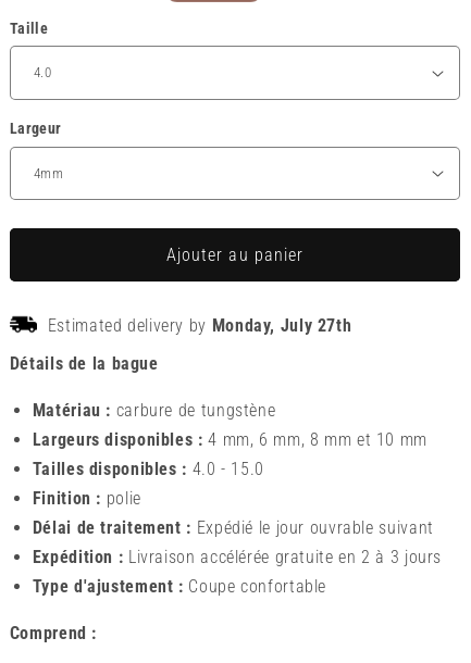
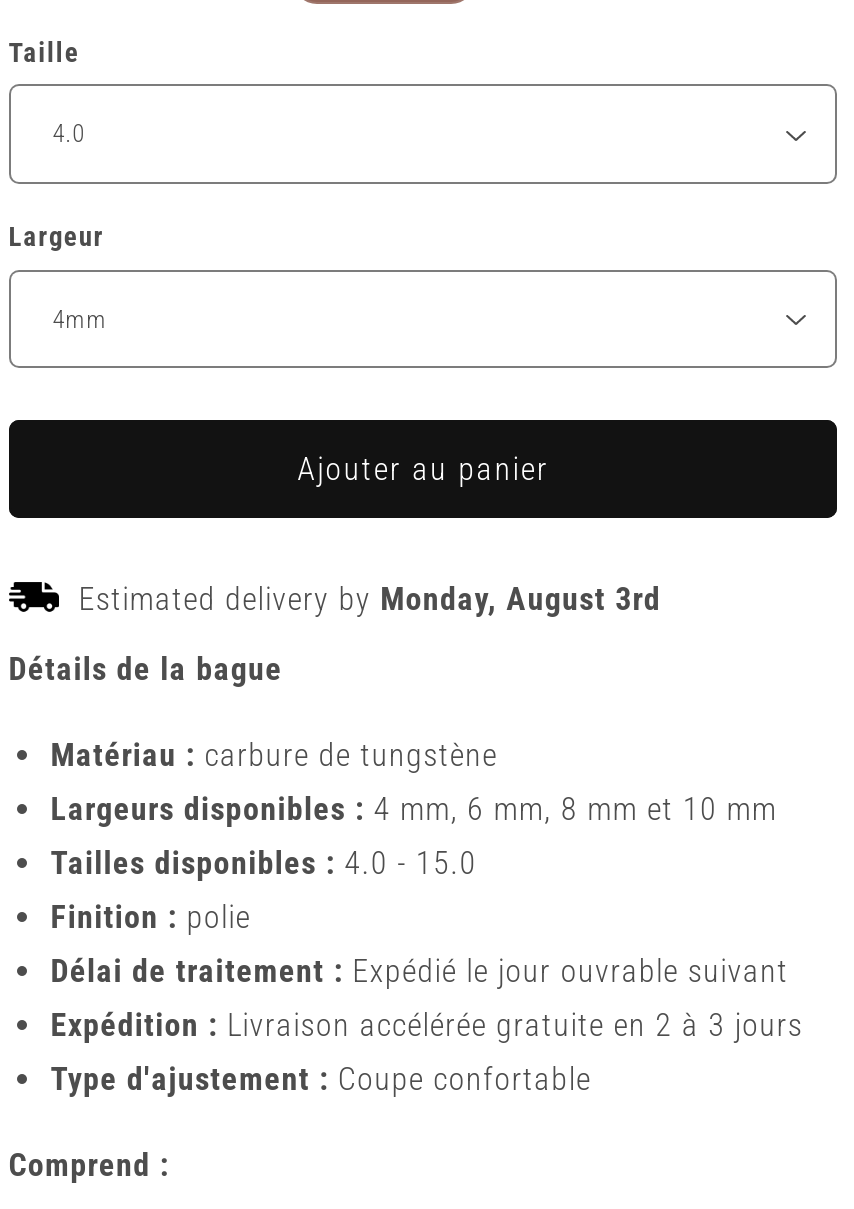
- Estimated delivery by Monday, July 27th
+ Estimated delivery by Monday, August 3rd
